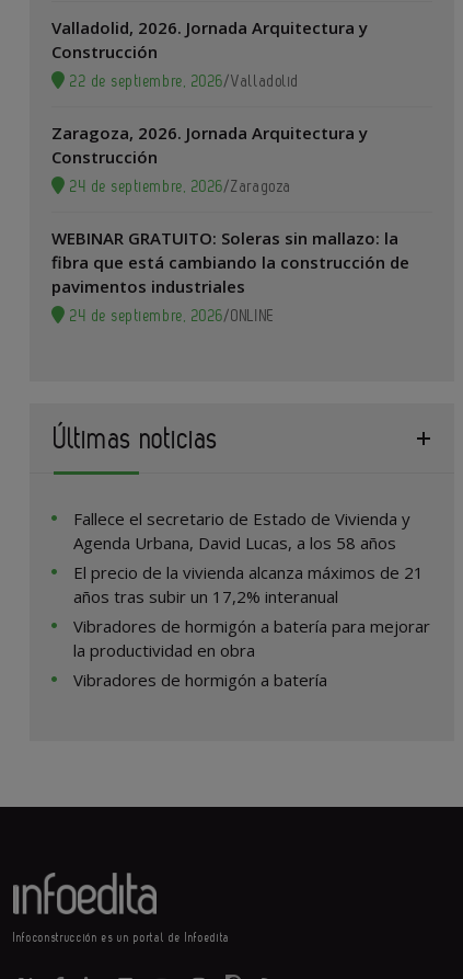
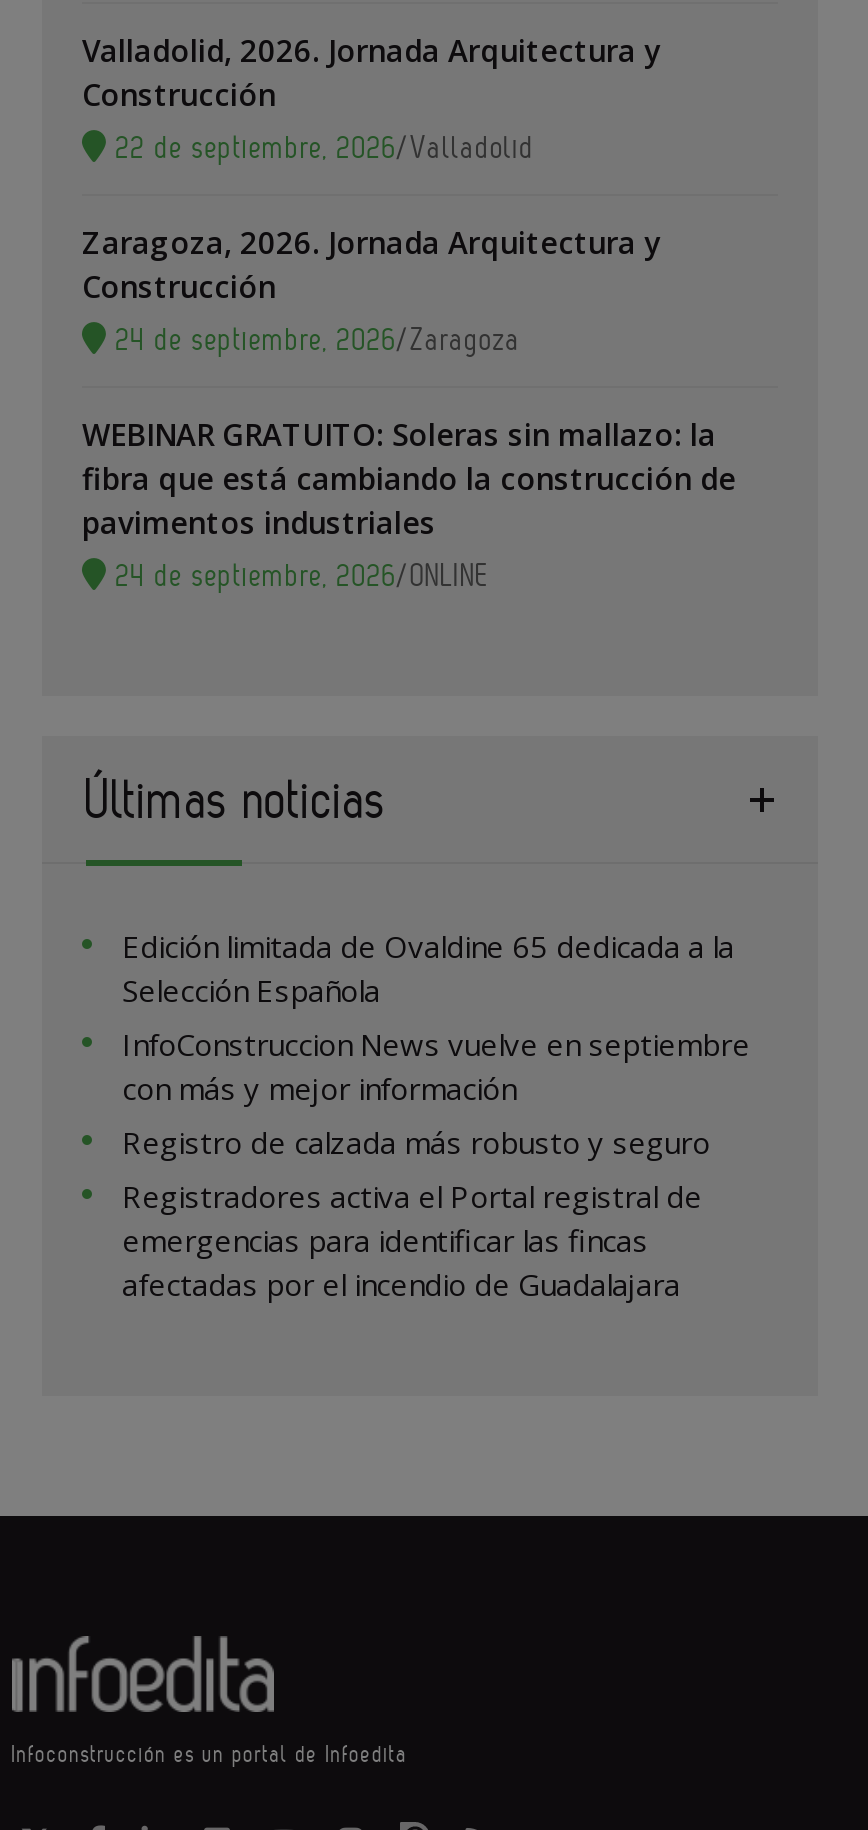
- Fallece el secretario de Estado de Vivienda y
- Agenda Urbana, David Lucas, a los 58 años
- El precio de la vivienda alcanza máximos de 21
- años tras subir un 17,2% interanual
- Vibradores de hormigón a batería para mejorar
- la productividad en obra
- Vibradores de hormigón a batería
+ Edición limitada de Ovaldine 65 dedicada a la
+ Selección Española
+ InfoConstruccion News vuelve en septiembre
+ con más y mejor información
+ Registro de calzada más robusto y seguro
+ Registradores activa el Portal registral de
+ emergencias para identificar las fincas
+ afectadas por el incendio de Guadalajara
